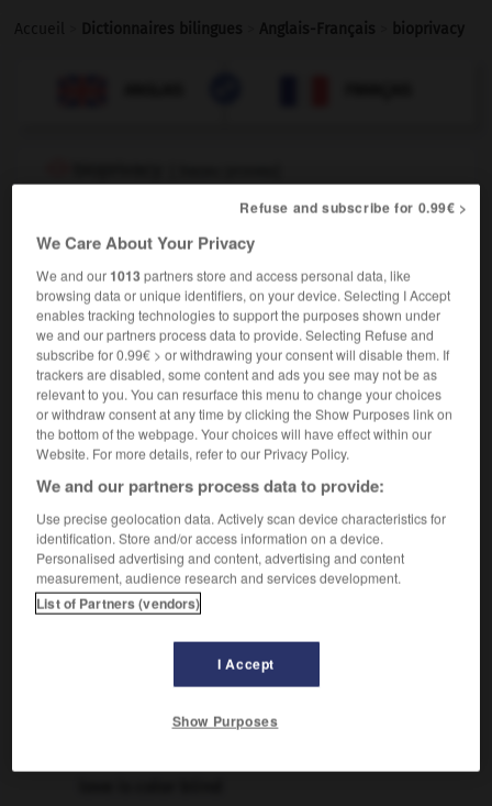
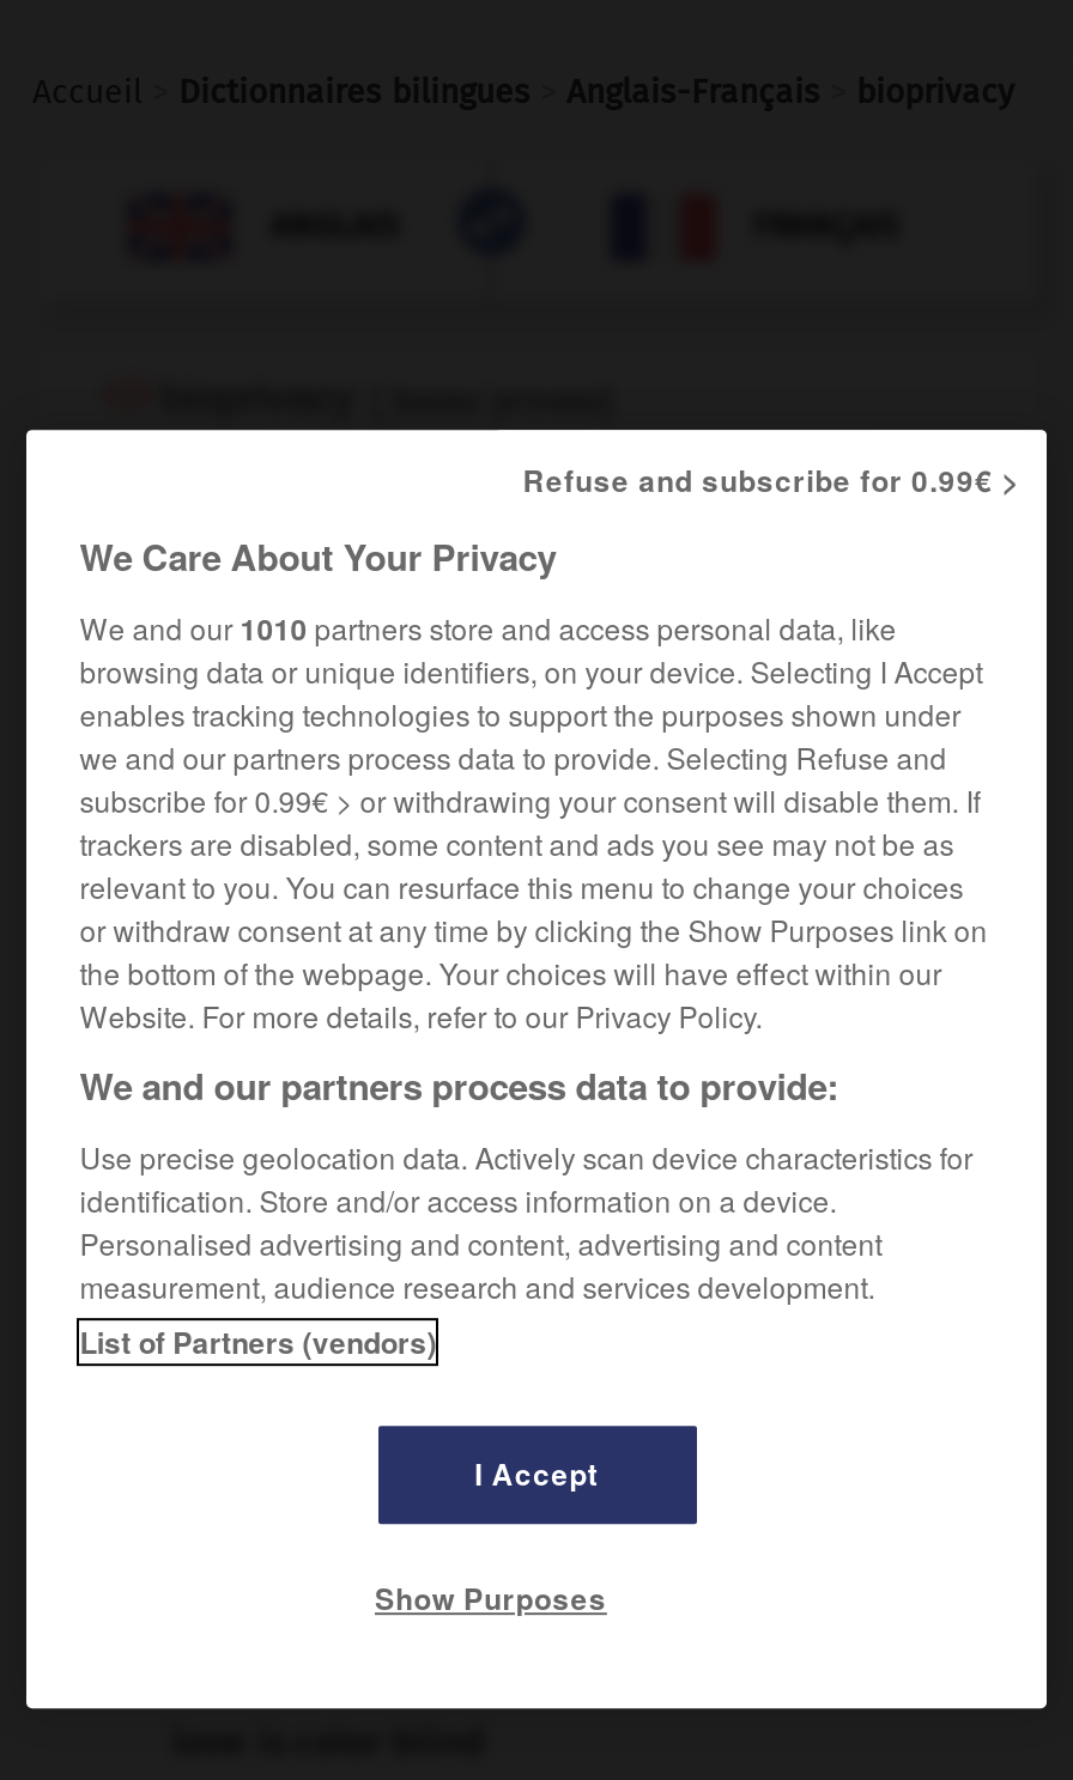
- We and our 1013 partners store and access personal data, like
+ We and our 1010 partners store and access personal data, like
